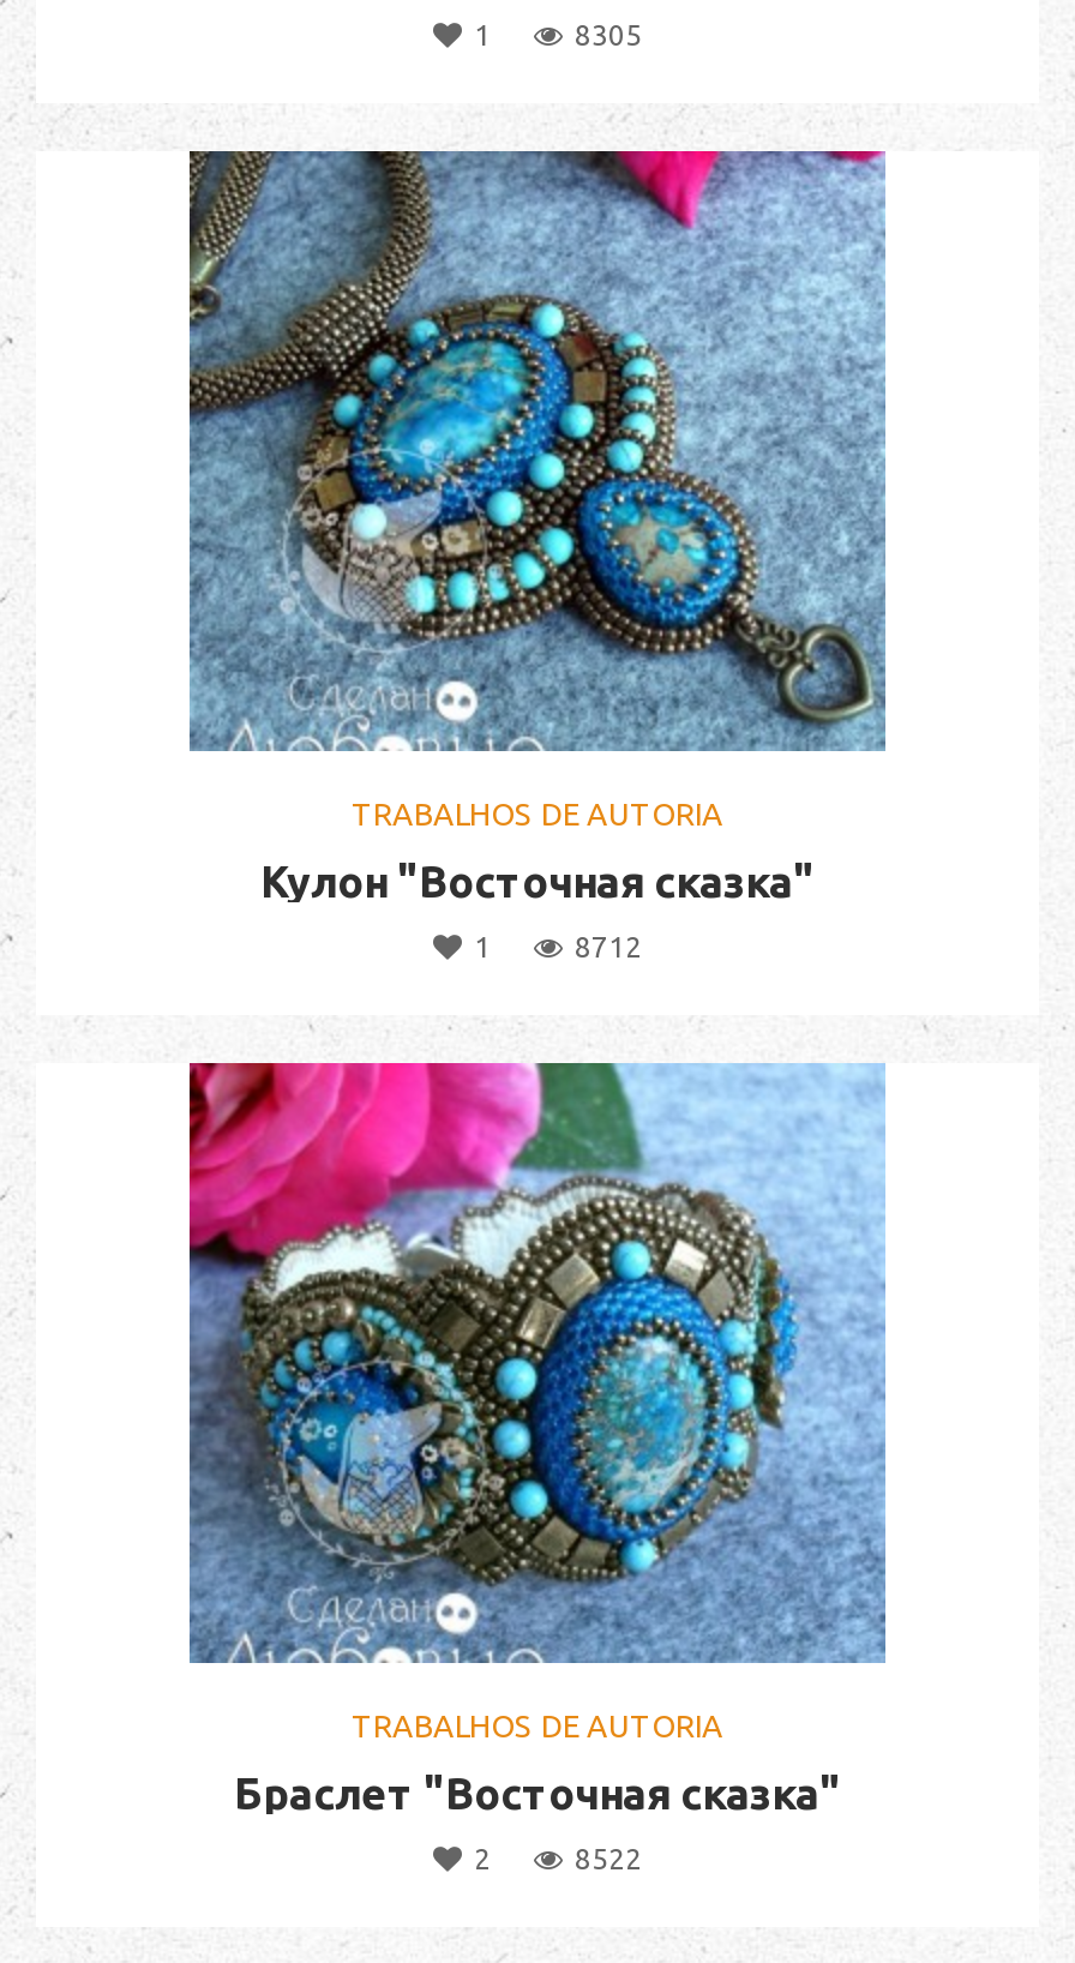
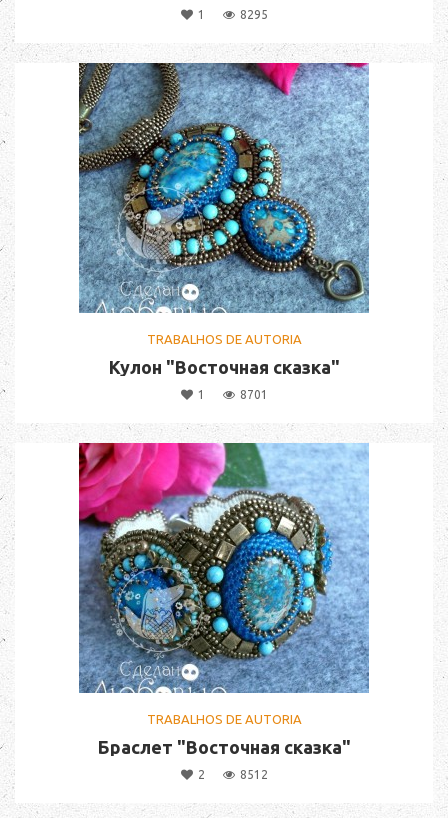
- 8305
+ 8295

- 8712
+ 8701

- 8522
+ 8512
